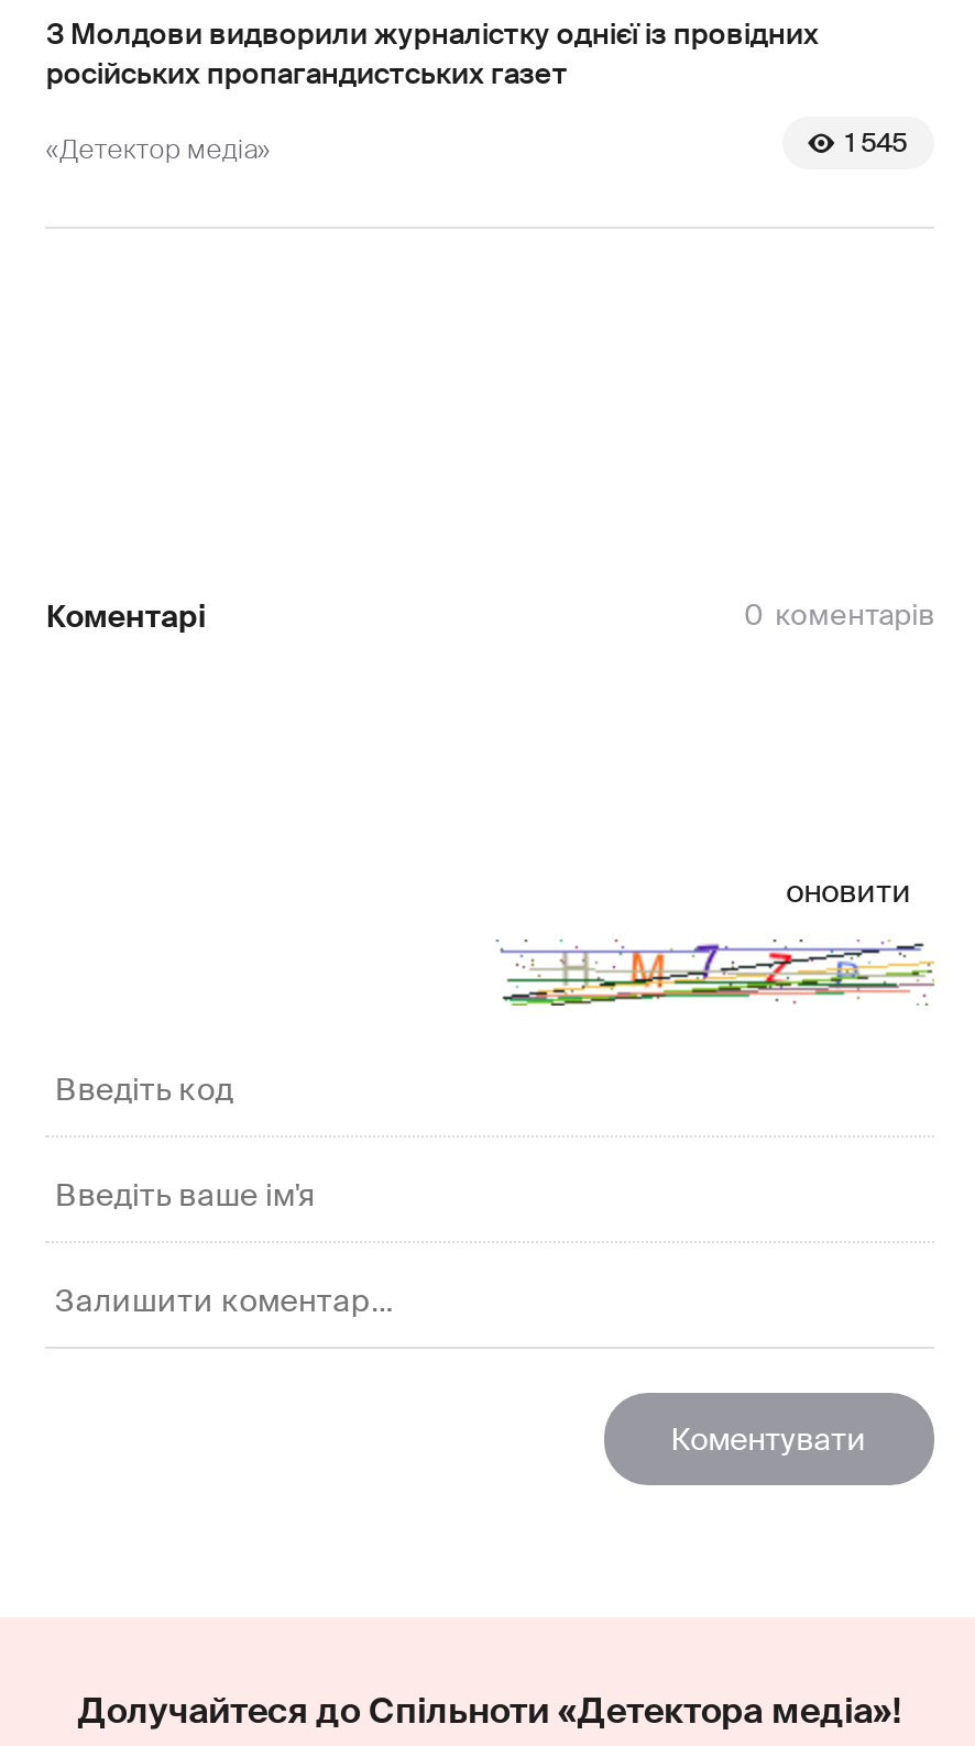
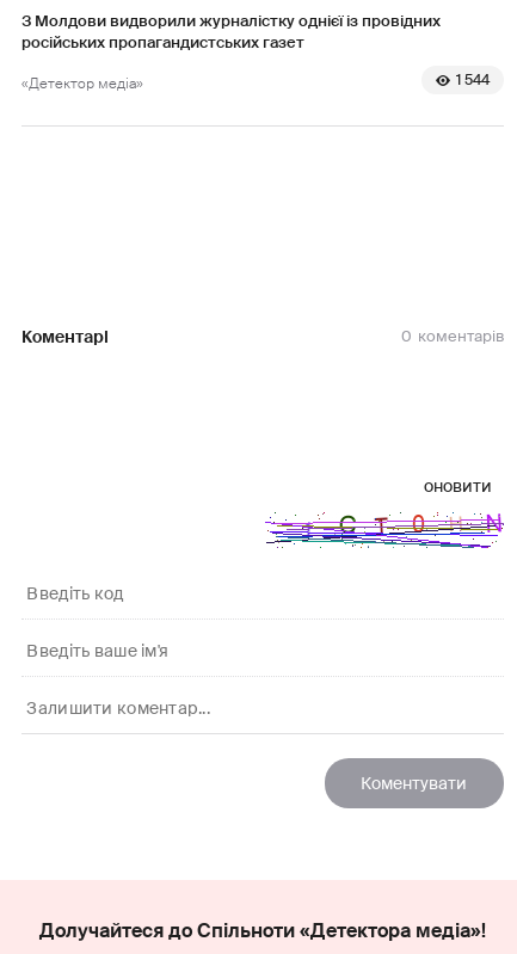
- 1 545
+ 1 544

- [image]
+ [image]
